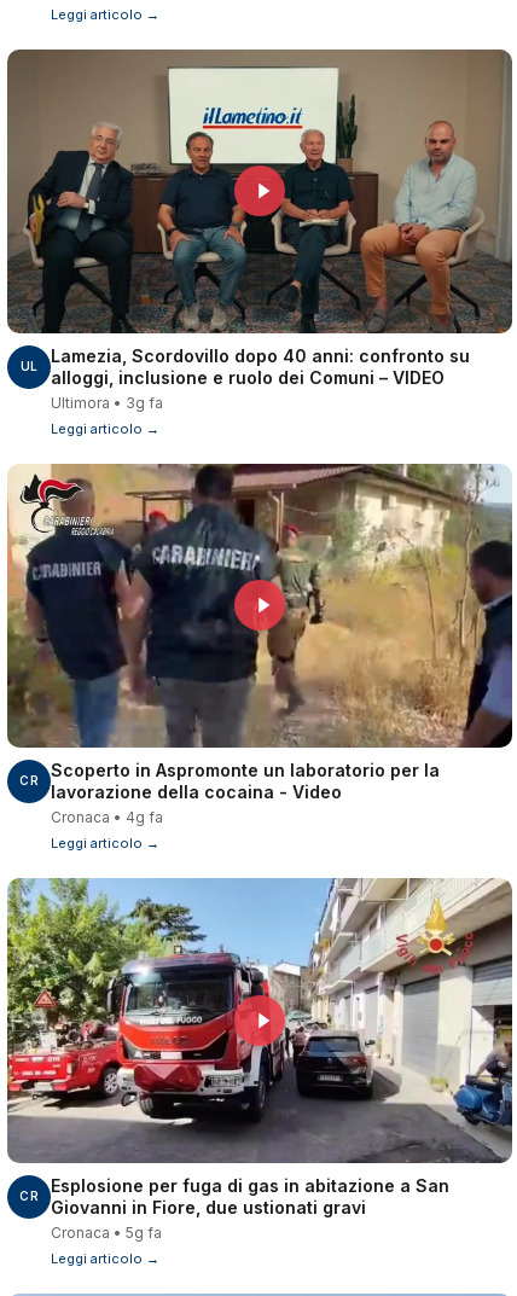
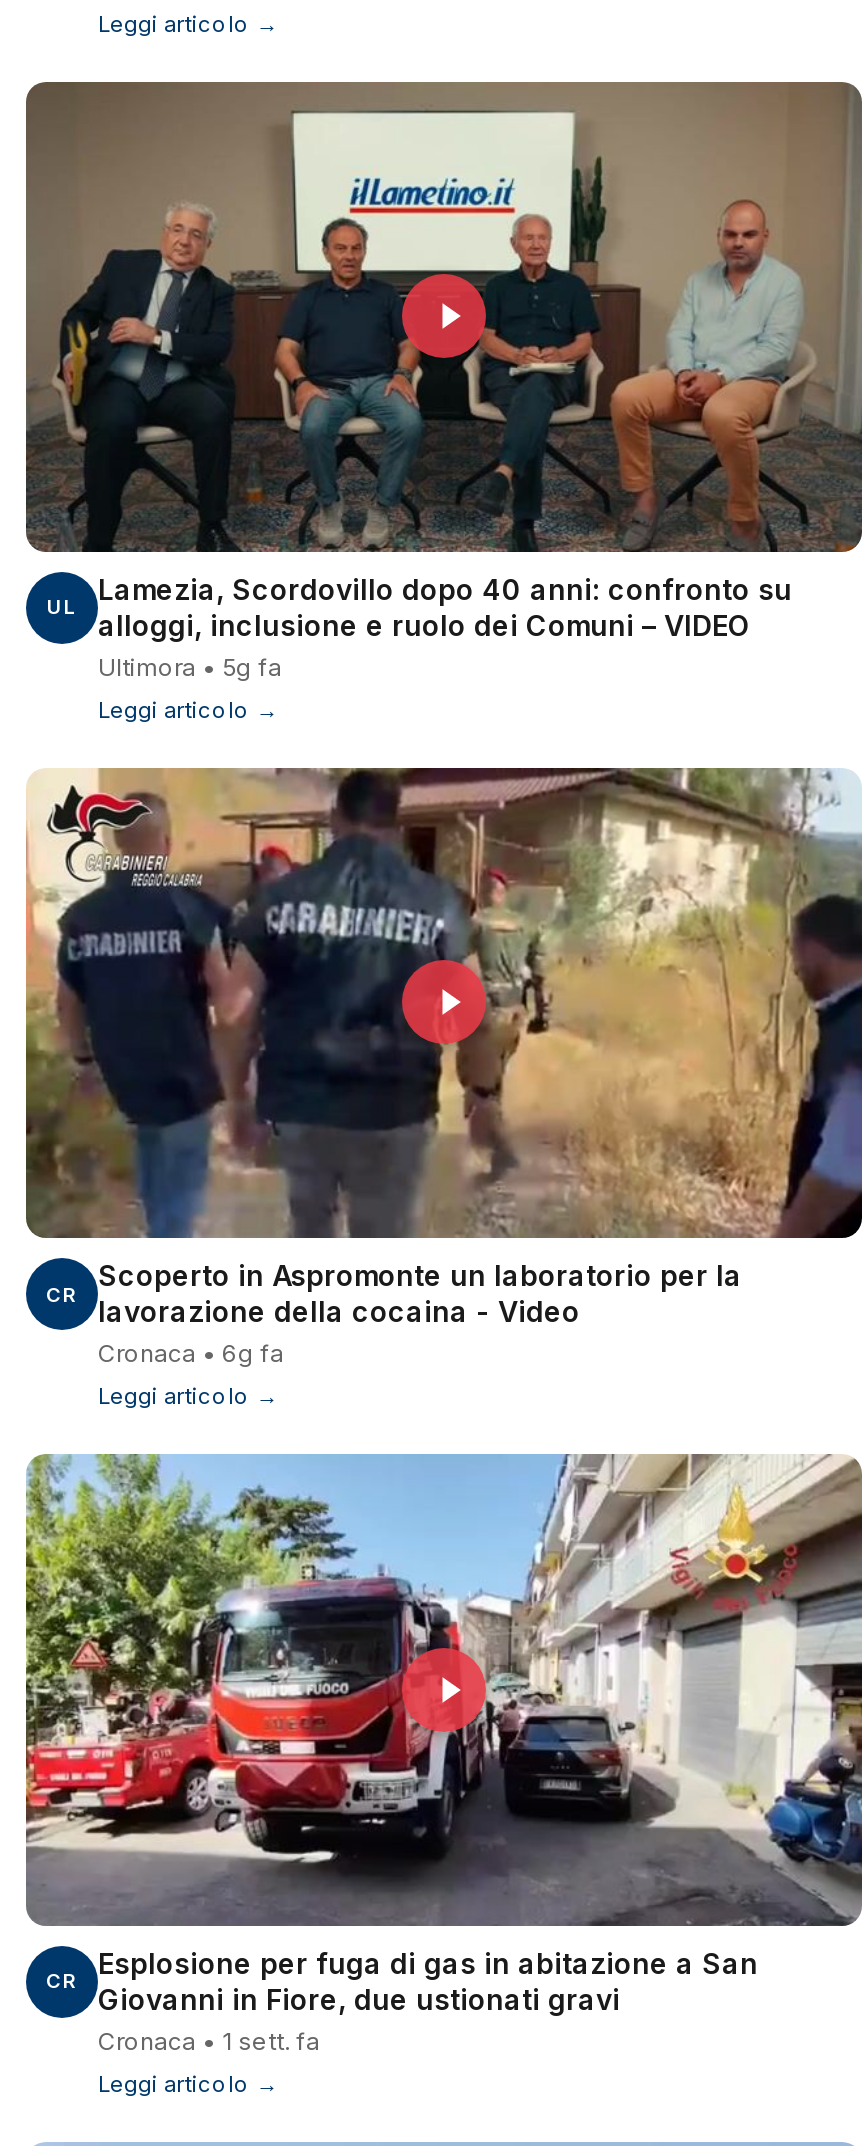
- Ultimora • 3g fa
+ Ultimora • 5g fa

- Cronaca • 4g fa
+ Cronaca • 6g fa

- Cronaca • 5g fa
+ Cronaca • 1 sett. fa
